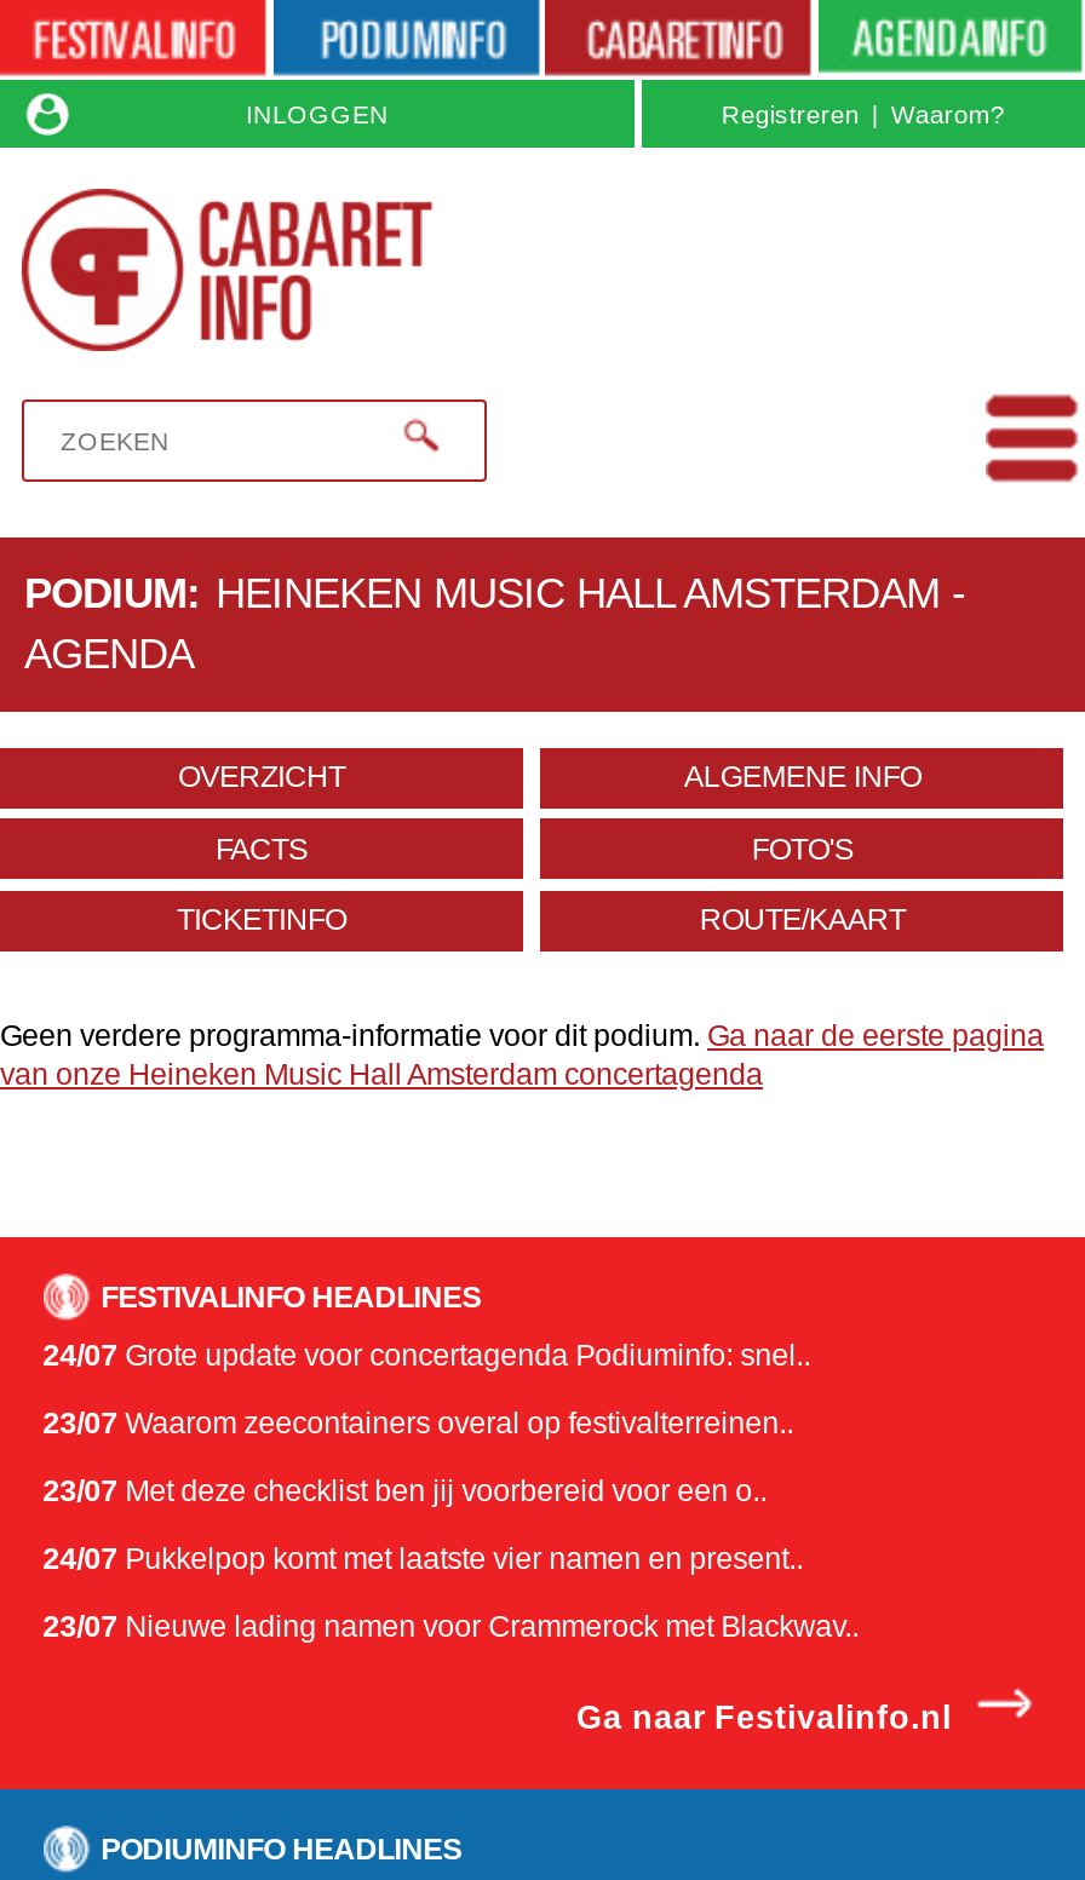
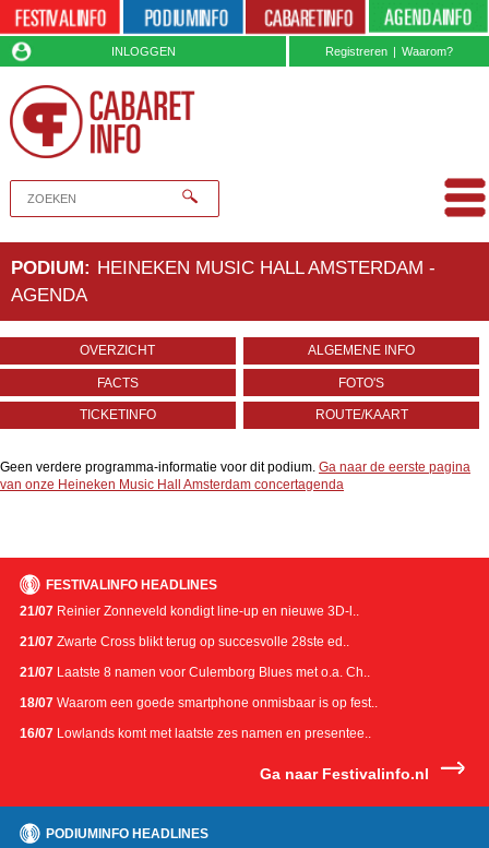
- 24/07 Grote update voor concertagenda Podiuminfo: snel..
+ 21/07 Reinier Zonneveld kondigt line-up en nieuwe 3D-l..

- 23/07 Waarom zeecontainers overal op festivalterreinen..
+ 21/07 Zwarte Cross blikt terug op succesvolle 28ste ed..

- 23/07 Met deze checklist ben jij voorbereid voor een o..
+ 21/07 Laatste 8 namen voor Culemborg Blues met o.a. Ch..

- 24/07 Pukkelpop komt met laatste vier namen en present..
+ 18/07 Waarom een goede smartphone onmisbaar is op fest..

- 23/07 Nieuwe lading namen voor Crammerock met Blackwav..
+ 16/07 Lowlands komt met laatste zes namen en presentee..
